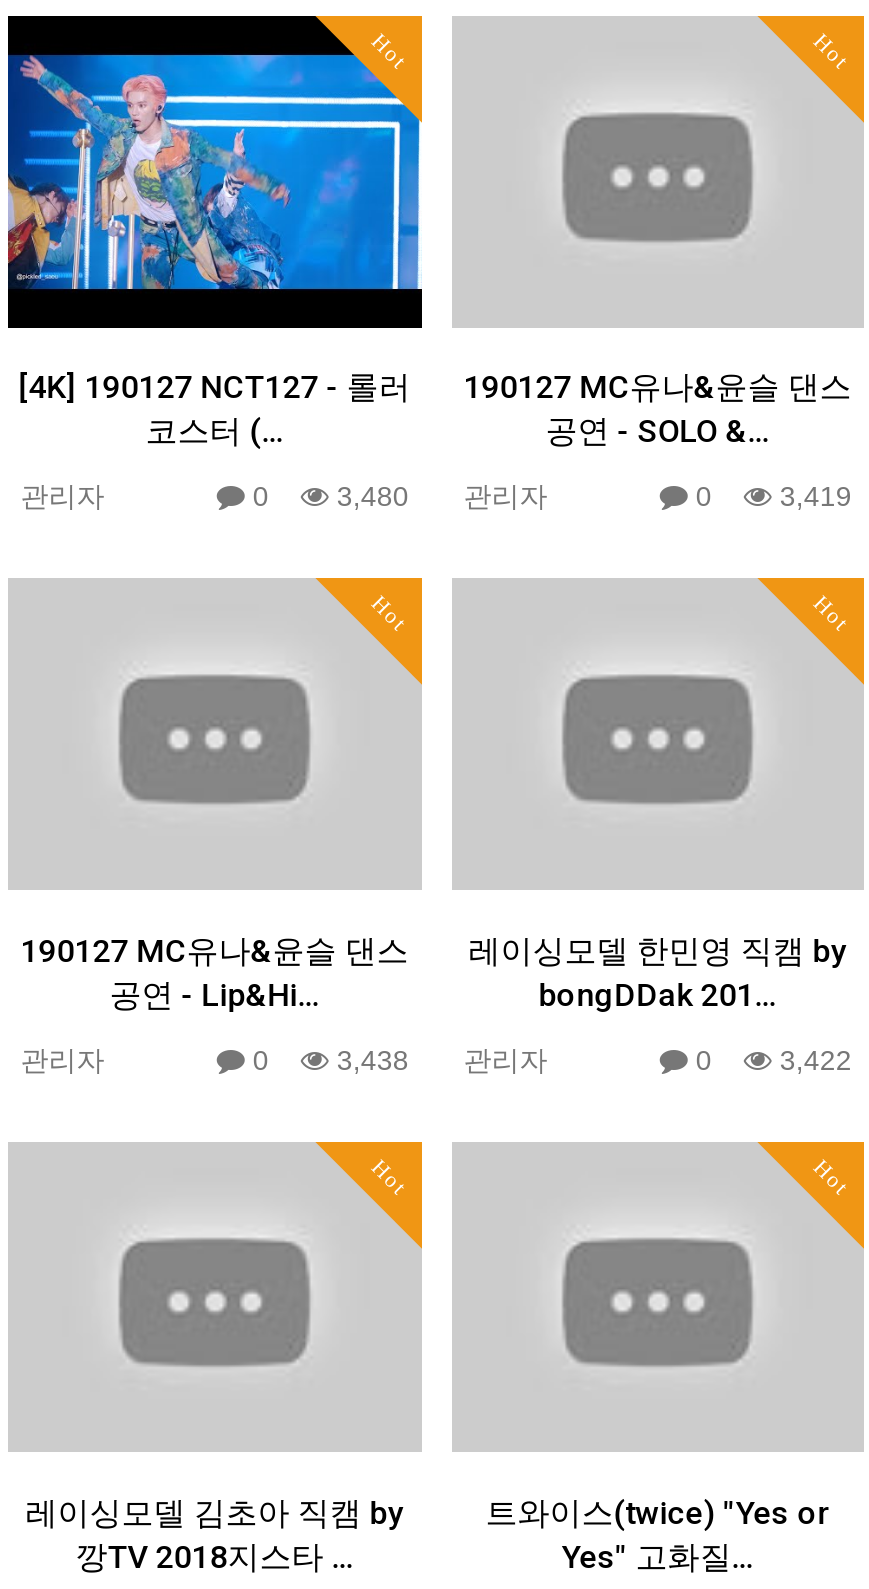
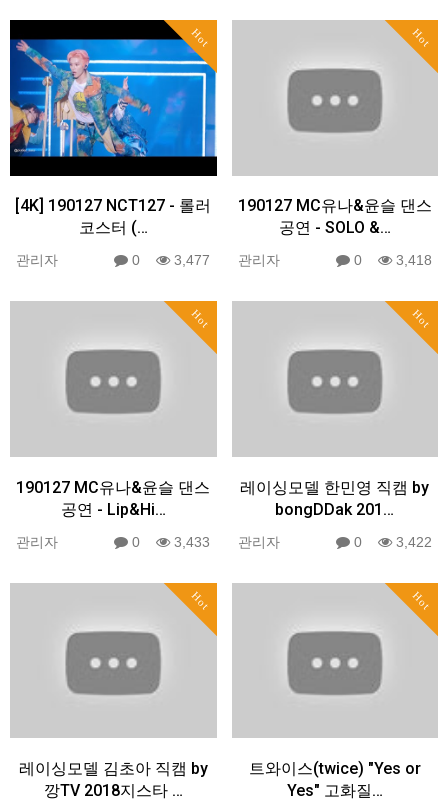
- 0 3,480 관리자
+ 0 3,477 관리자

- 0 3,419
+ 0 3,418

- 0 3,438 관리자
+ 0 3,433 관리자
